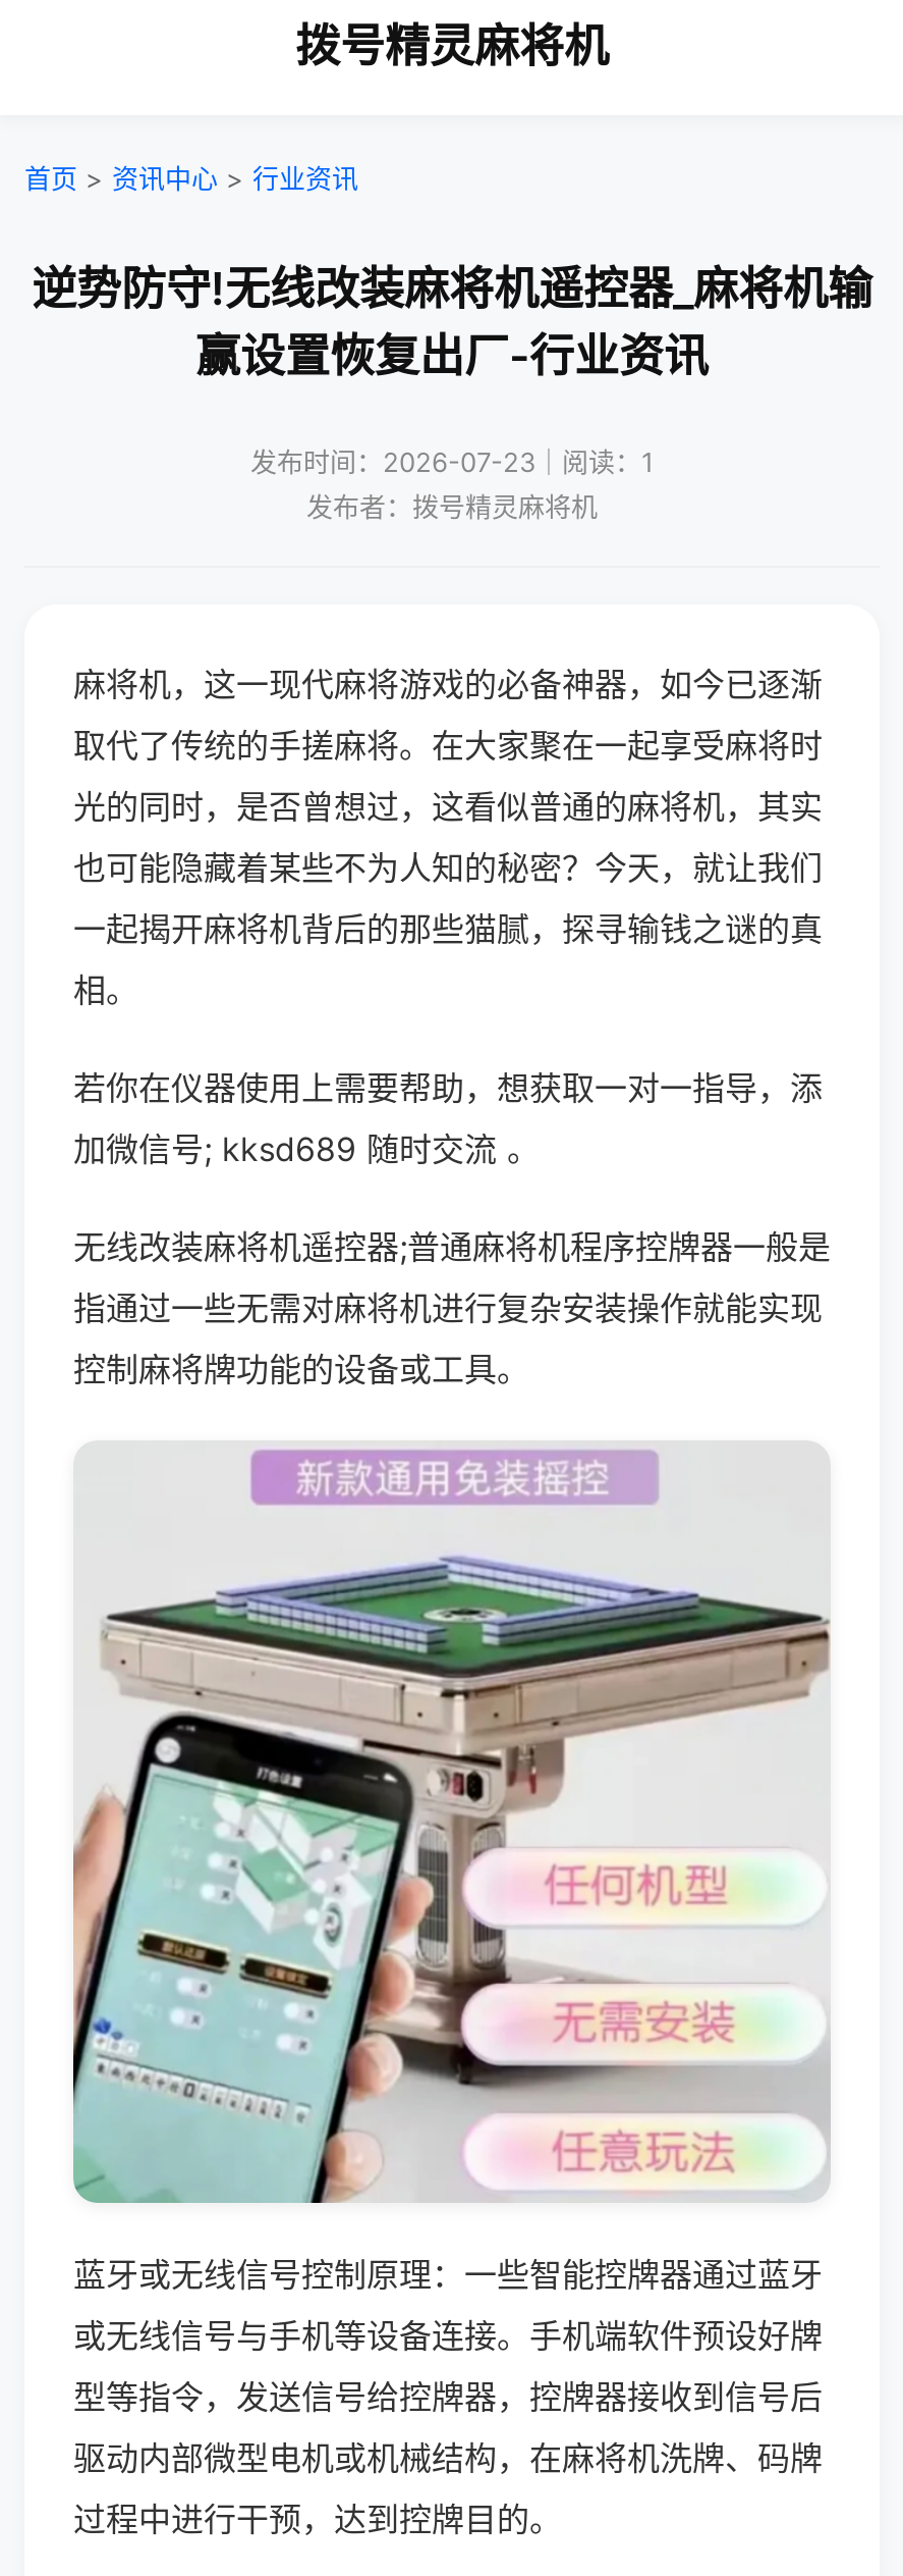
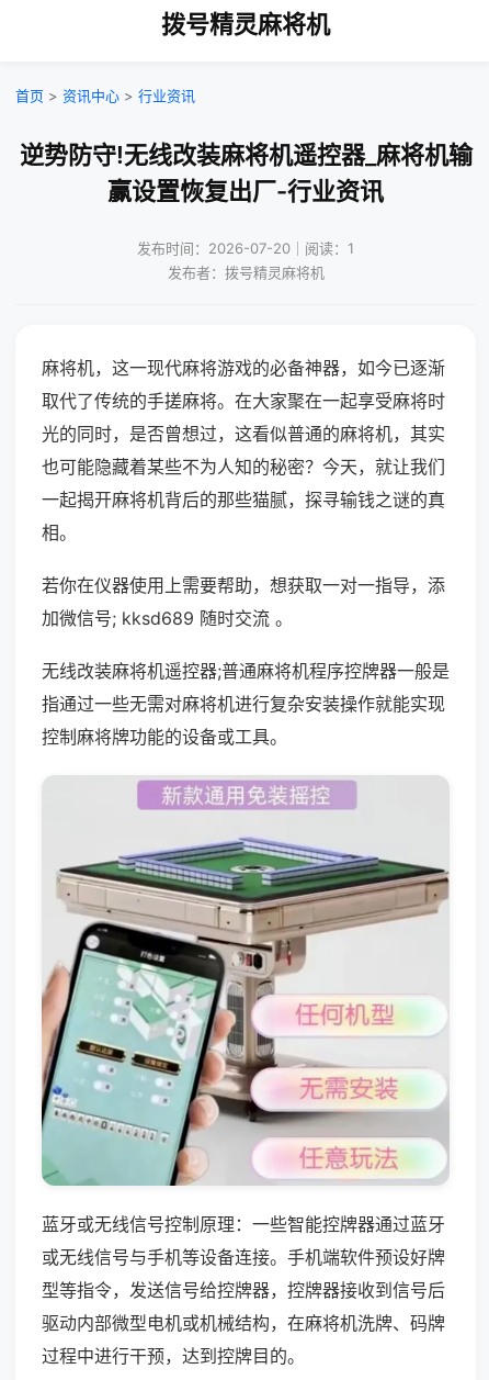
- 发布时间：2026-07-23｜阅读：1
+ 发布时间：2026-07-20｜阅读：1
